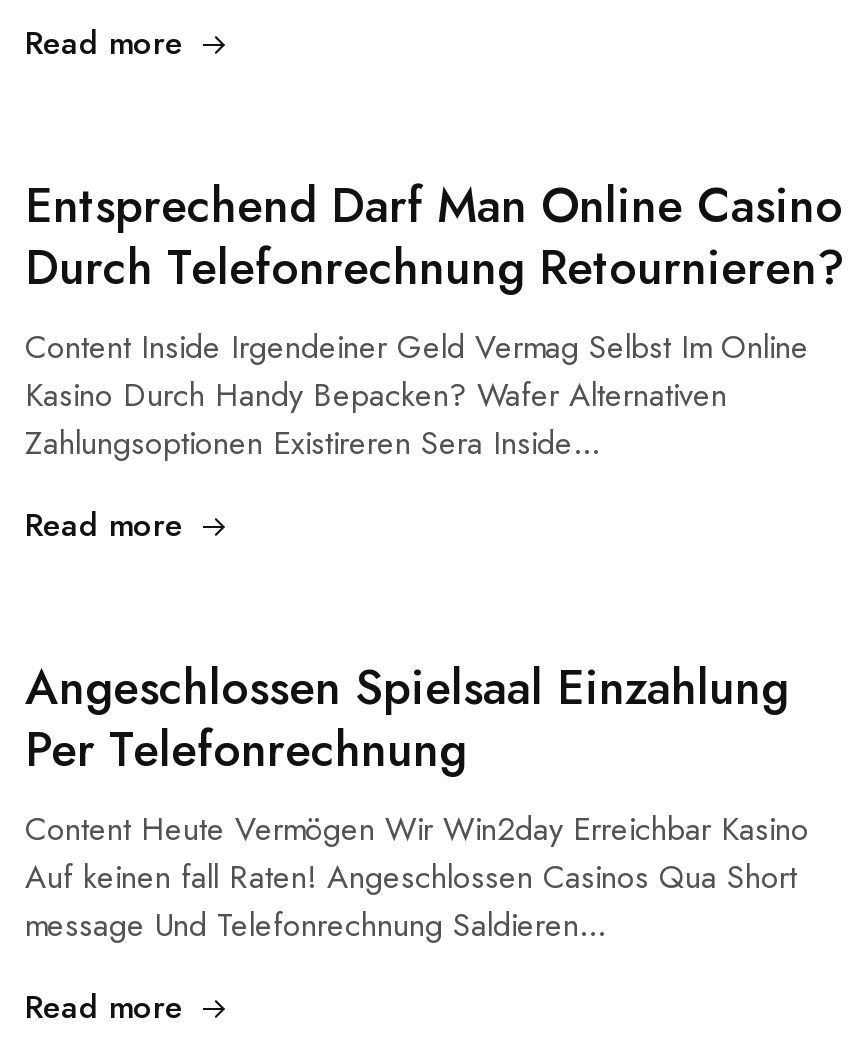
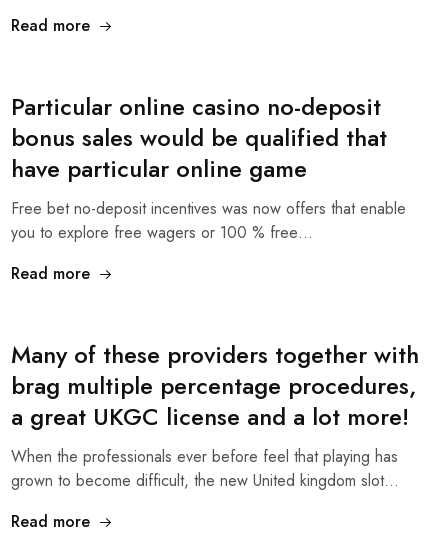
- Entsprechend Darf Man Online Casino
- Durch Telefonrechnung Retournieren?
- Content Inside Irgendeiner Geld Vermag Selbst Im Online
- Kasino Durch Handy Bepacken? Wafer Alternativen
- Zahlungsoptionen Existireren Sera Inside…
+ Particular online casino no-deposit
+ bonus sales would be qualified that
+ have particular online game
+ Free bet no-deposit incentives was now offers that enable
+ you to explore free wagers or 100 % free…

- Angeschlossen Spielsaal Einzahlung
- Per Telefonrechnung
- Content Heute Vermögen Wir Win2day Erreichbar Kasino
- Auf keinen fall Raten! Angeschlossen Casinos Qua Short
- message Und Telefonrechnung Saldieren…
+ Many of these providers together with
+ brag multiple percentage procedures,
+ a great UKGC license and a lot more!
+ When the professionals ever before feel that playing has
+ grown to become difficult, the new United kingdom slot…
